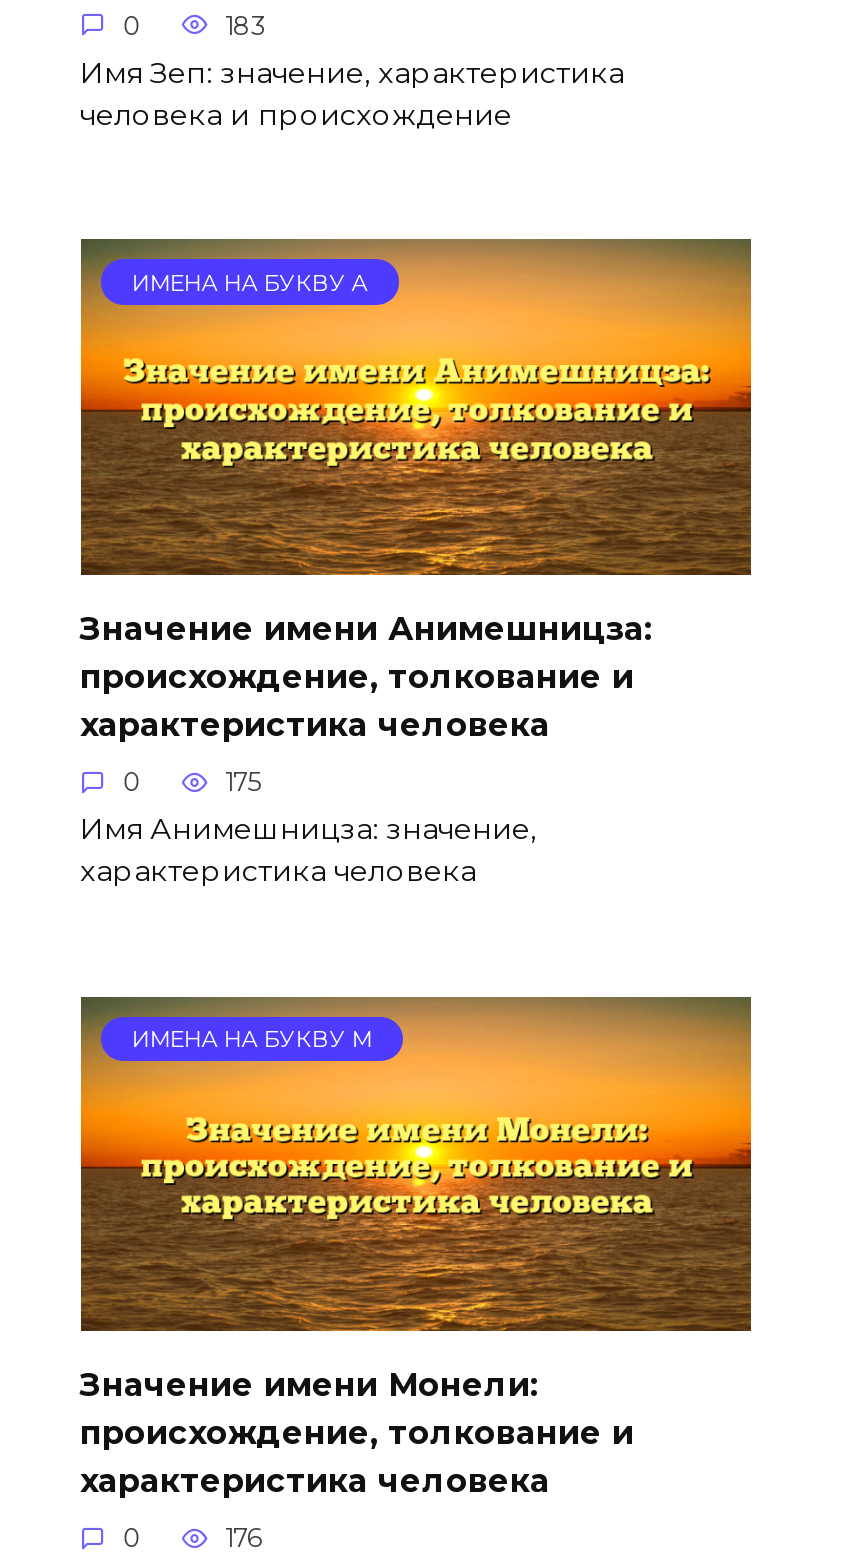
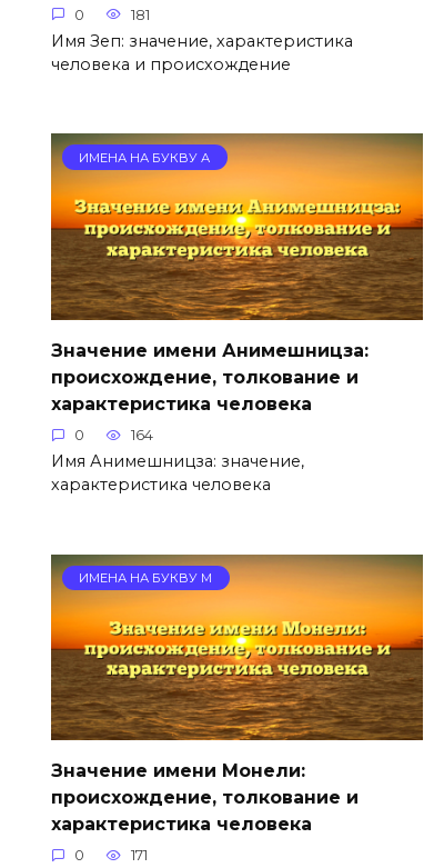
- 183
+ 181

- 175
+ 164

- 176
+ 171
